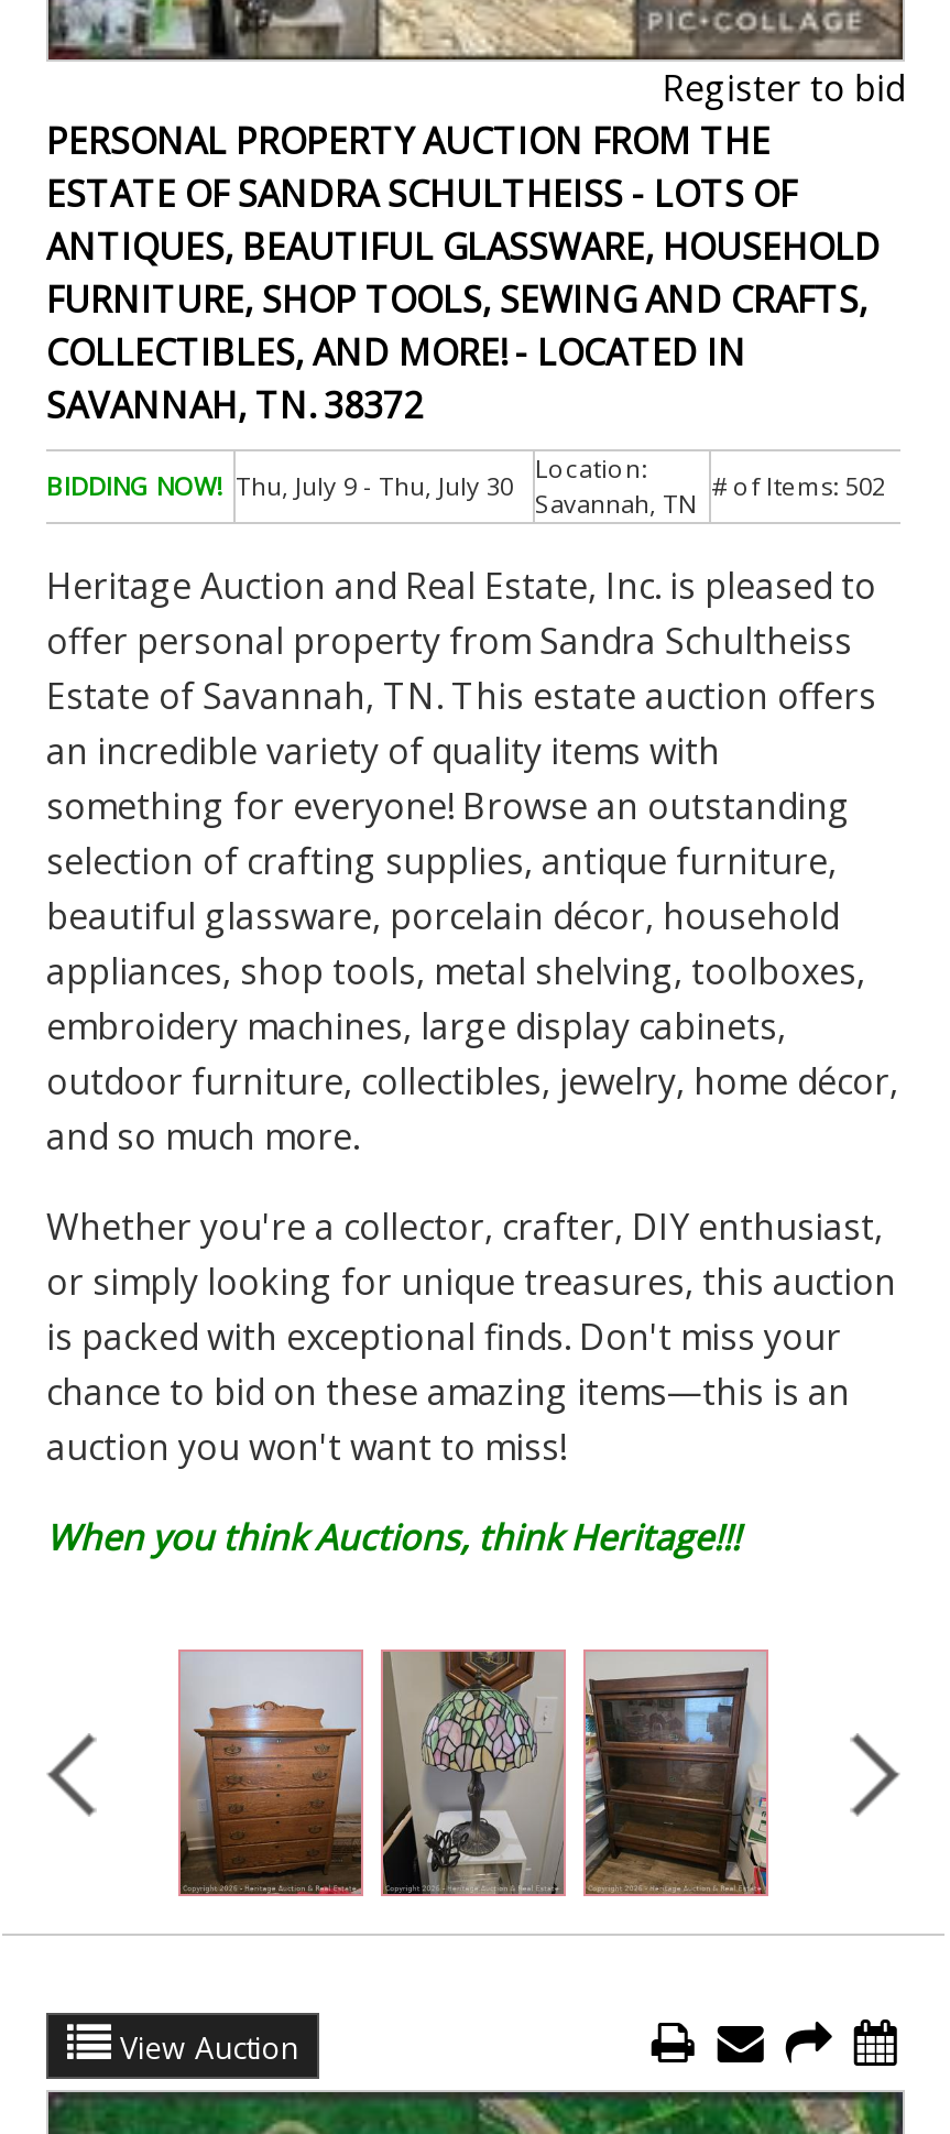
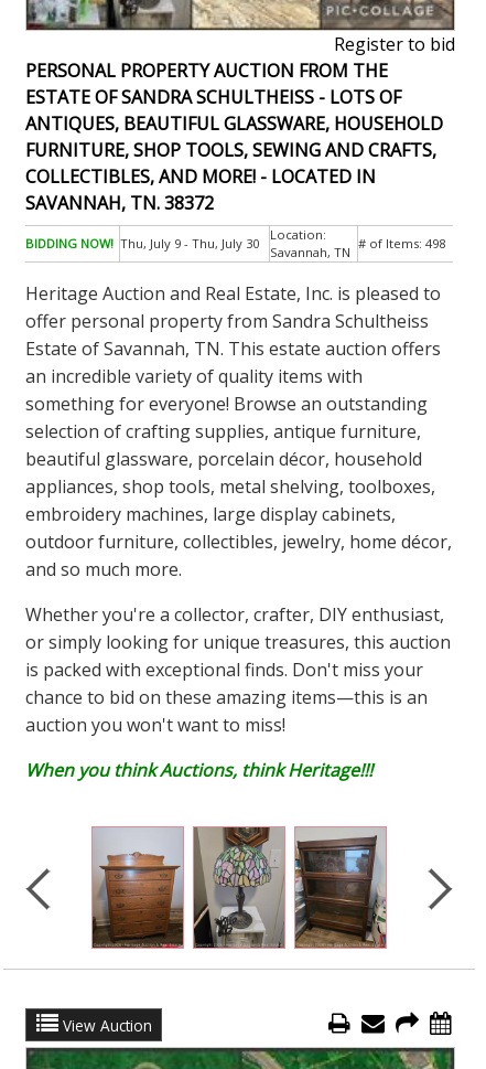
- # of Items: 502
+ # of Items: 498
